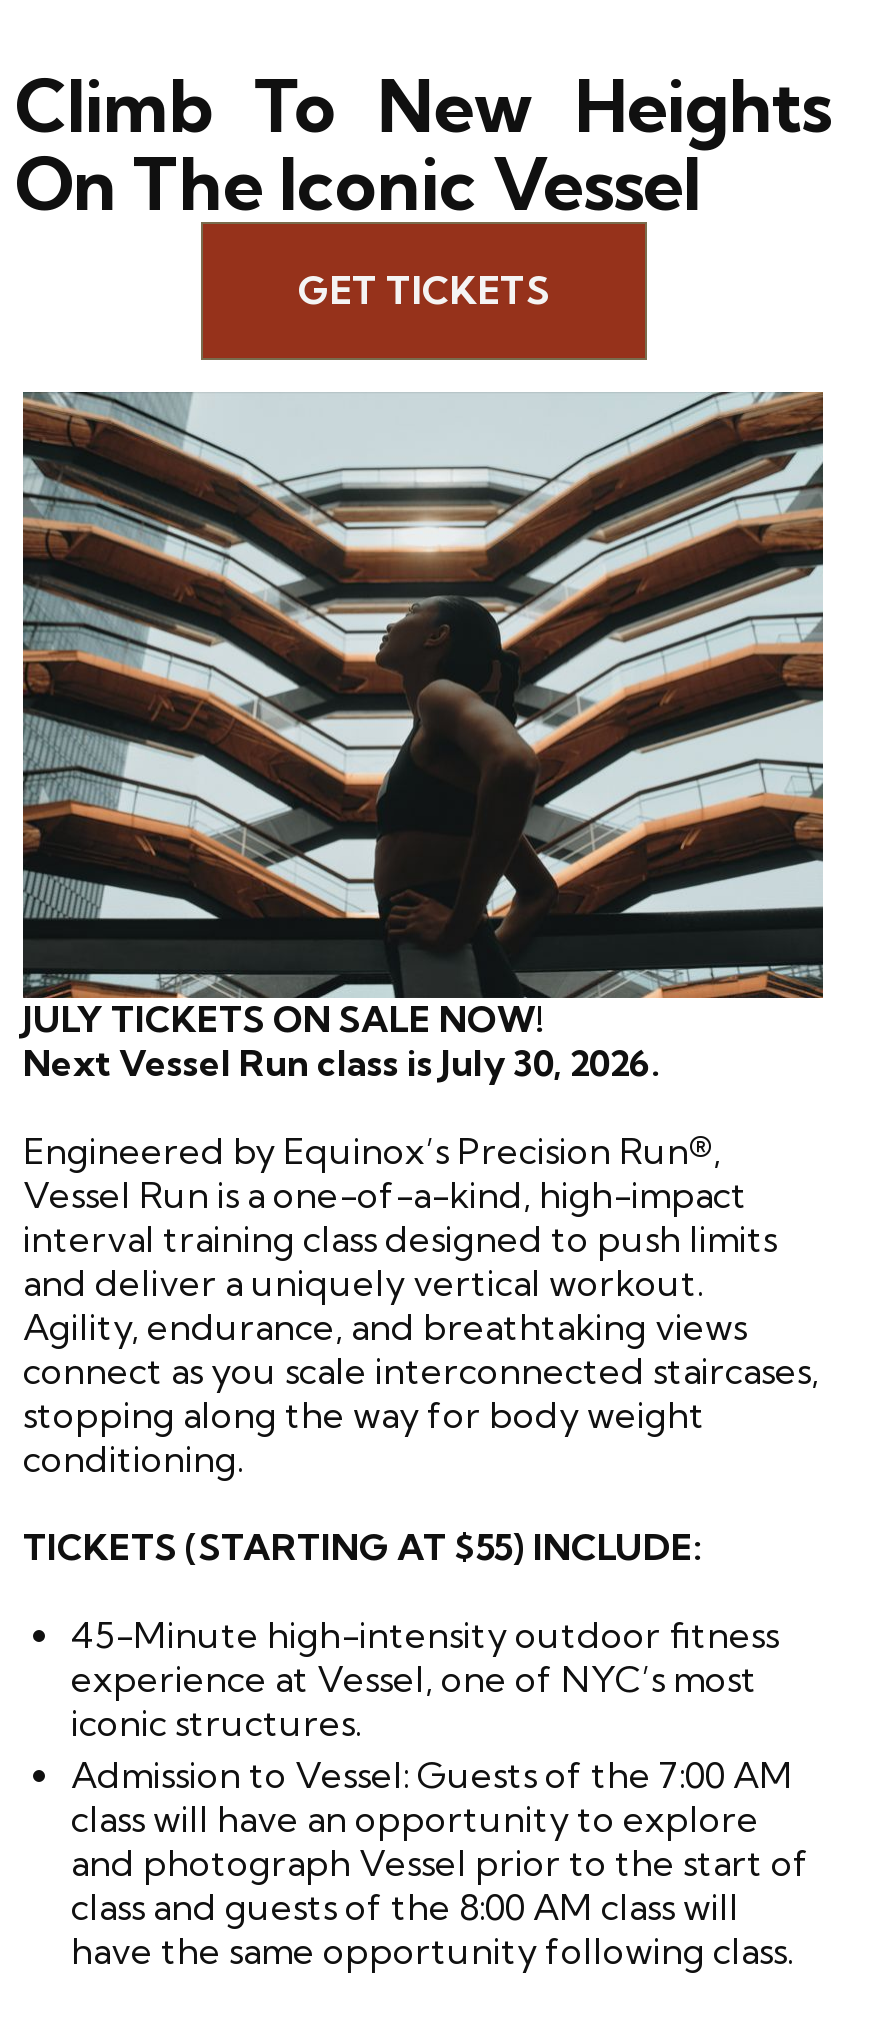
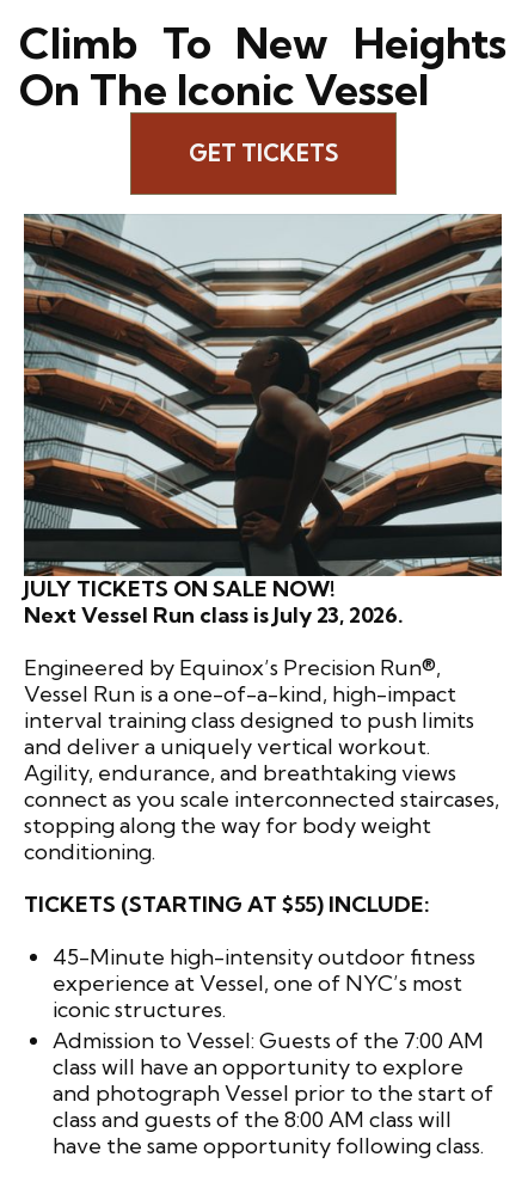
- Next Vessel Run class is July 30, 2026.
+ Next Vessel Run class is July 23, 2026.
